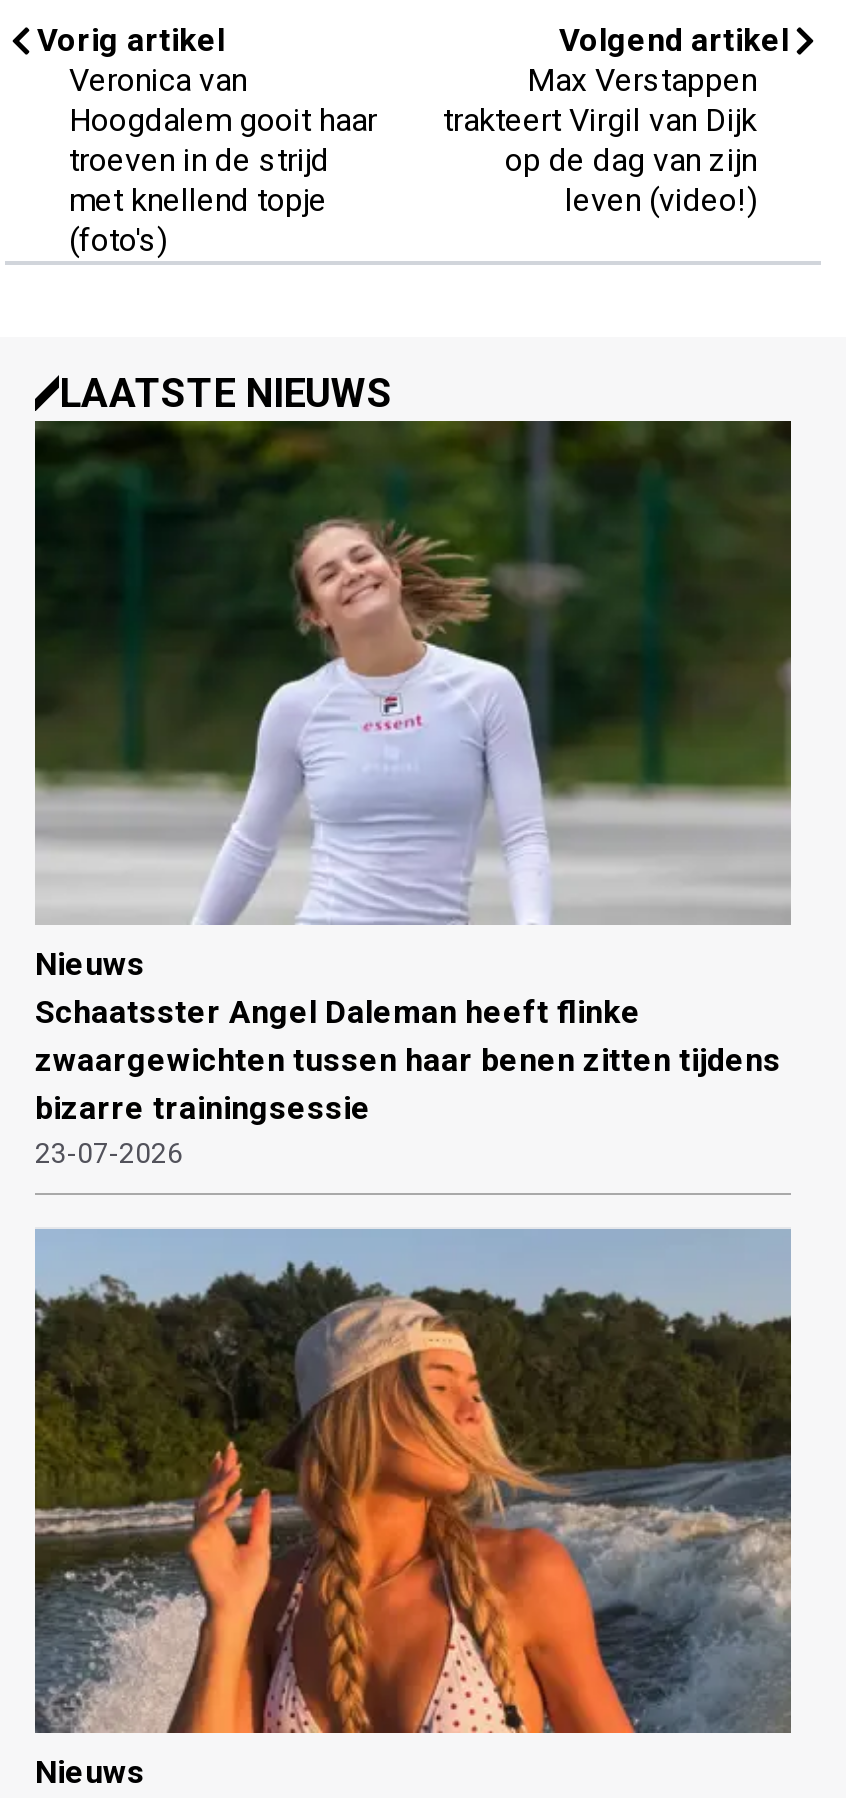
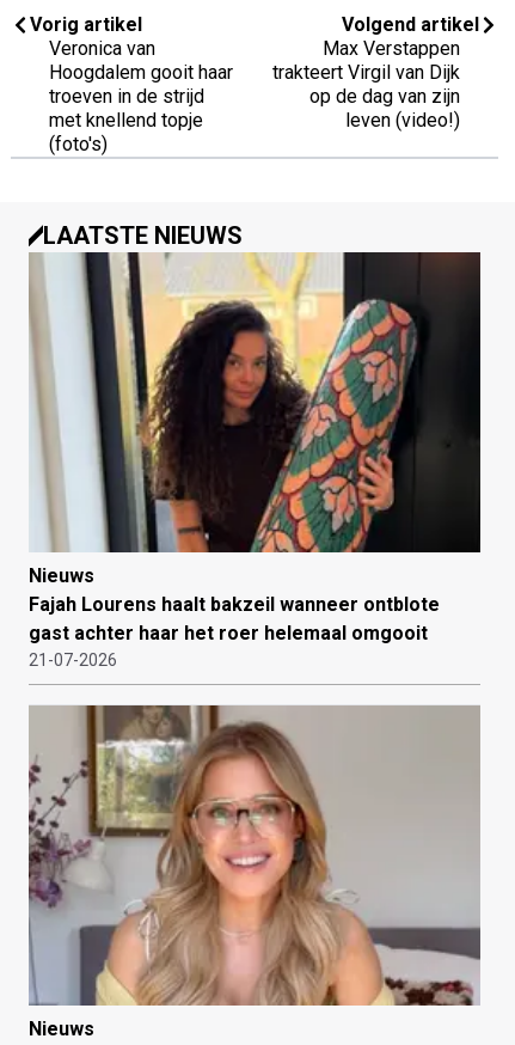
- [image]
- Schaatsster Angel Daleman heeft flinke
- zwaargewichten tussen haar benen zitten tijdens
- bizarre trainingsessie
- 23-07-2026
+ [image]
+ Fajah Lourens haalt bakzeil wanneer ontblote
+ gast achter haar het roer helemaal omgooit
+ 21-07-2026

- [image]
+ [image]
